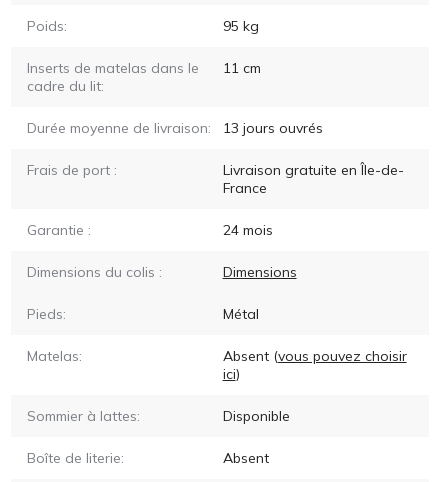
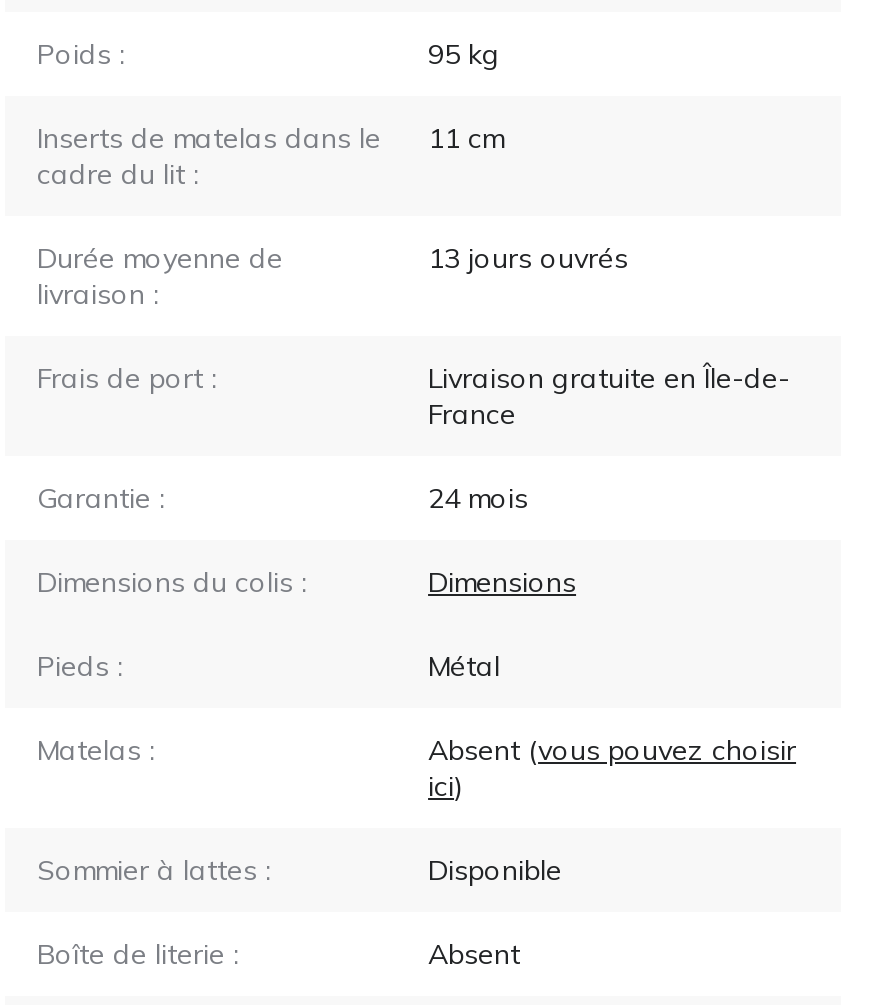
- Poids:
+ Poids :

- cadre du lit:
+ cadre du lit :

- Pieds:
+ Pieds :

- Matelas:
+ Matelas :

- Sommier à lattes:
+ Sommier à lattes :

- Boîte de literie:
+ Boîte de literie :
